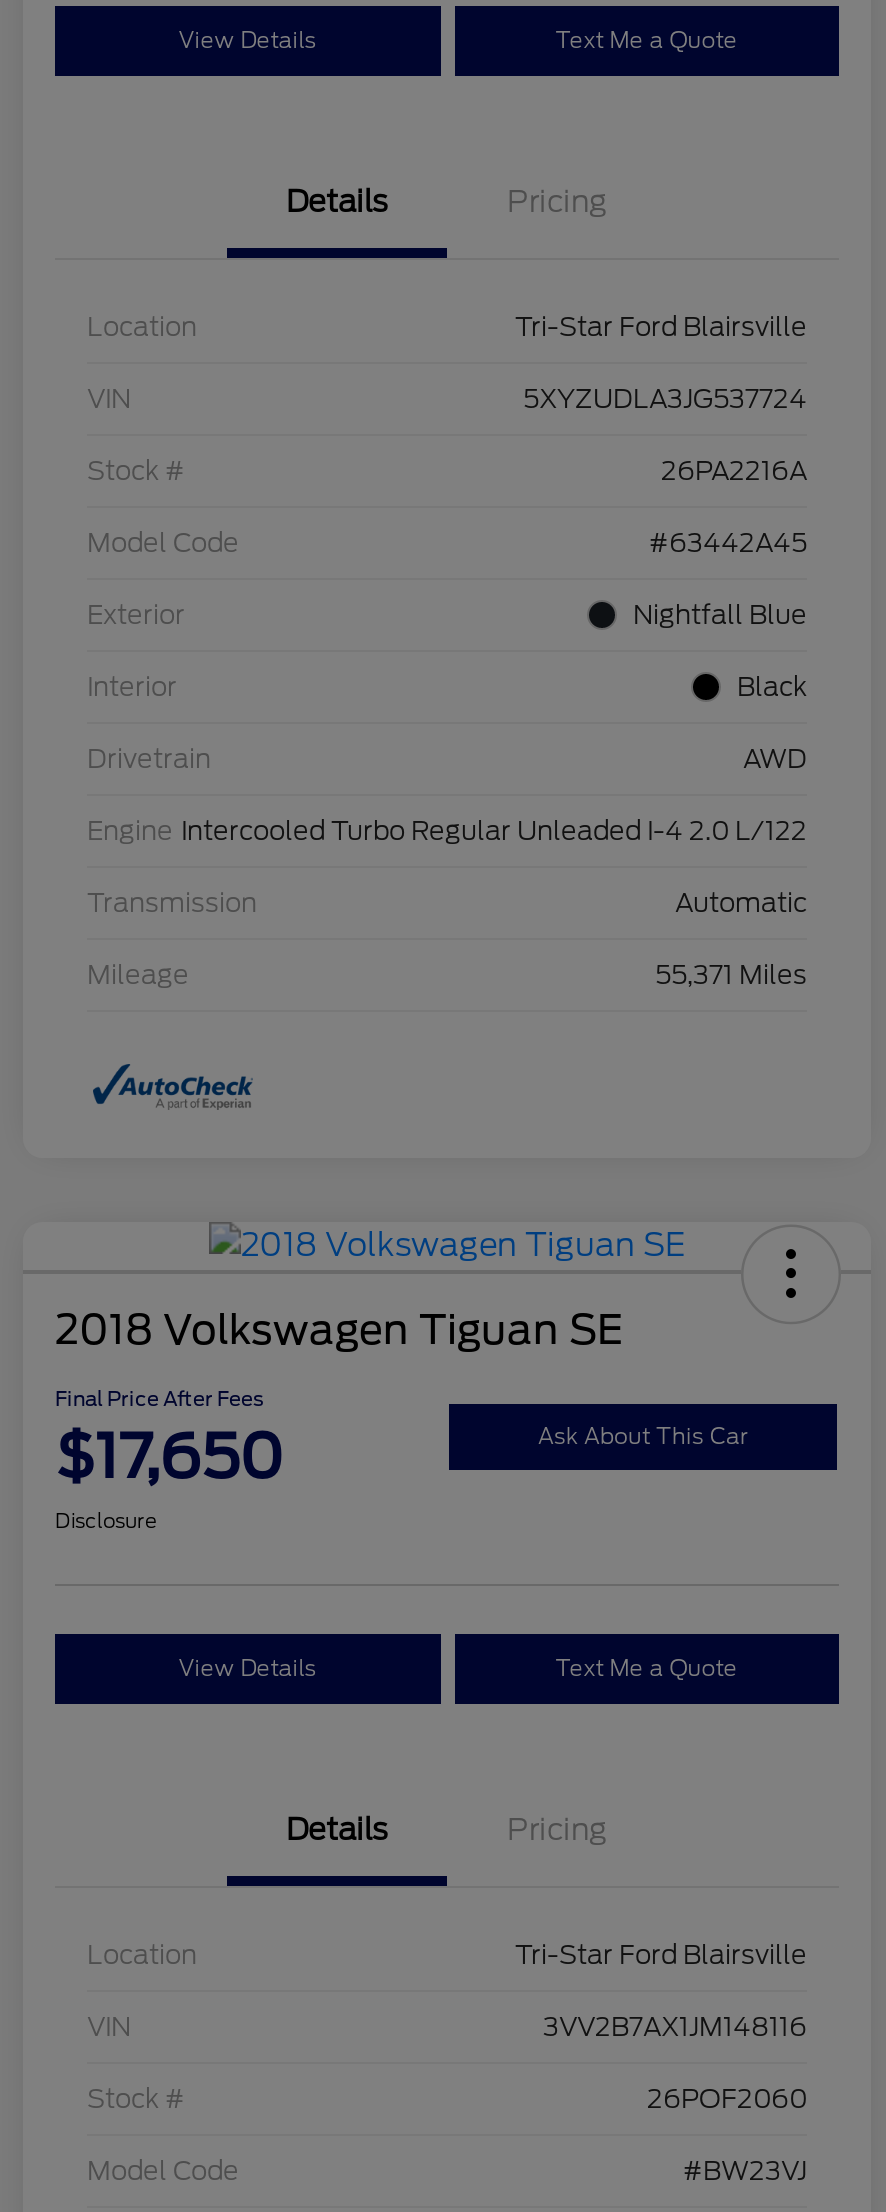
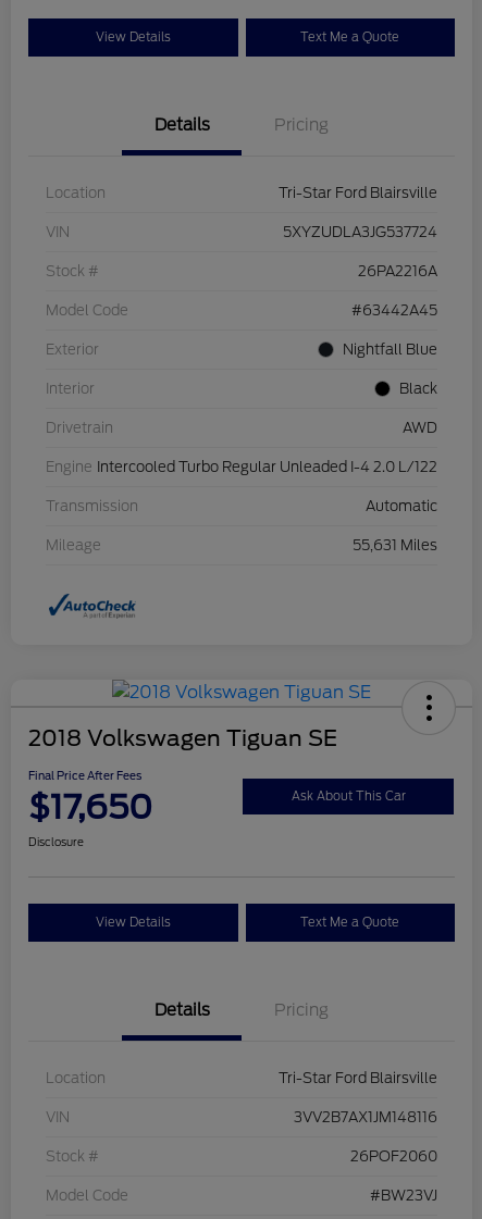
- 55,371 Miles
+ 55,631 Miles
